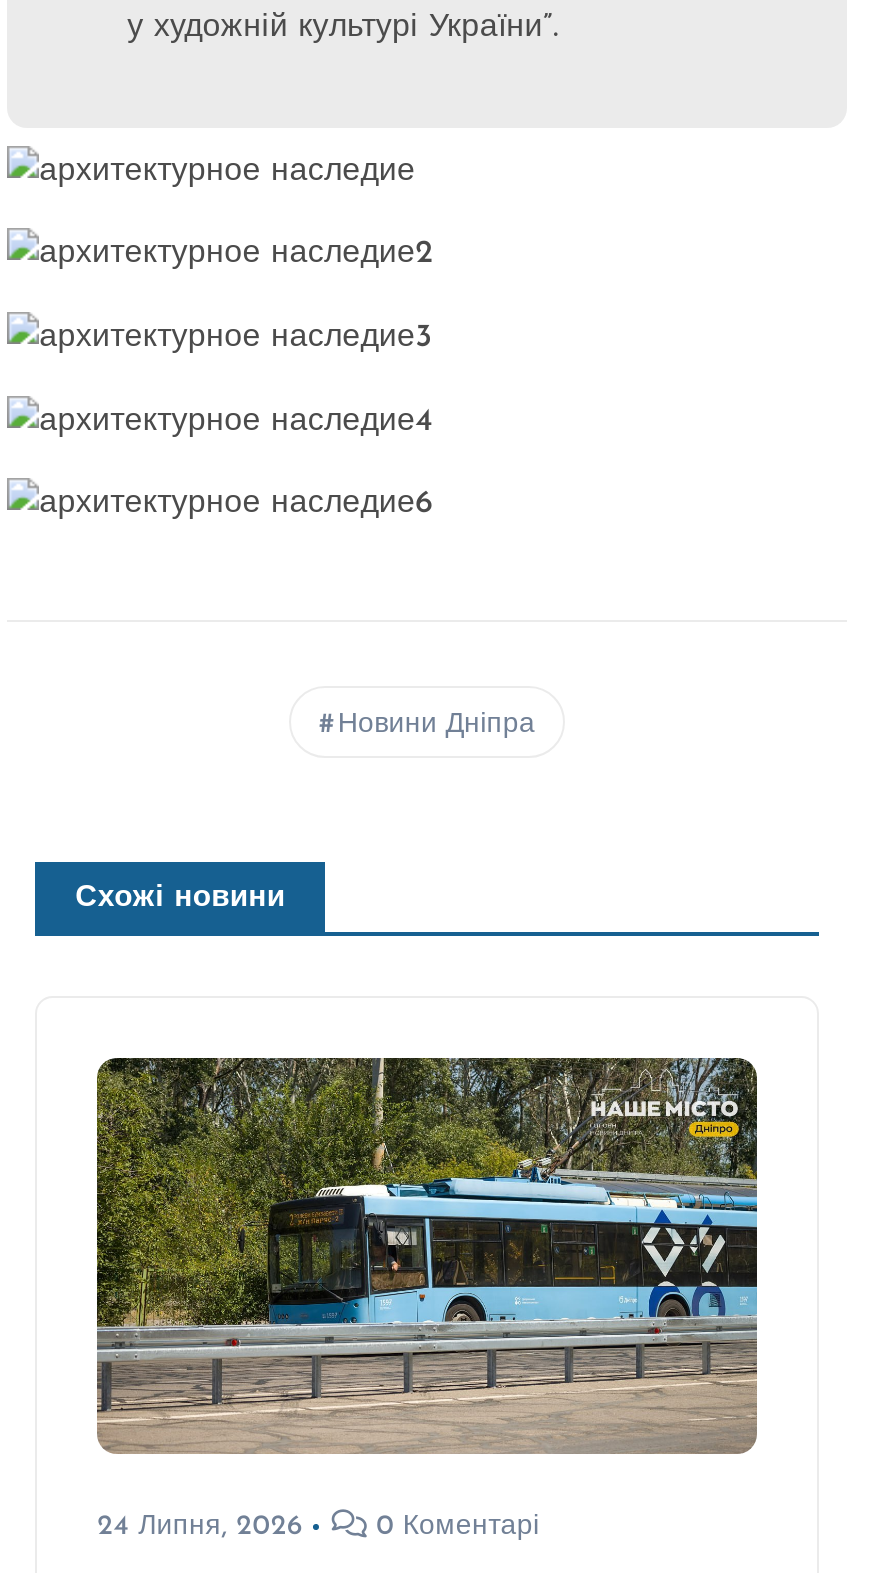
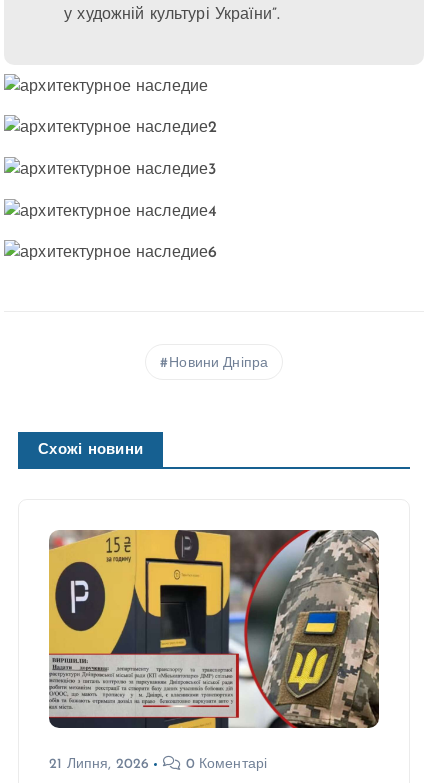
- [image]
- 24 Липня, 2026
+ [image]
+ 21 Липня, 2026
